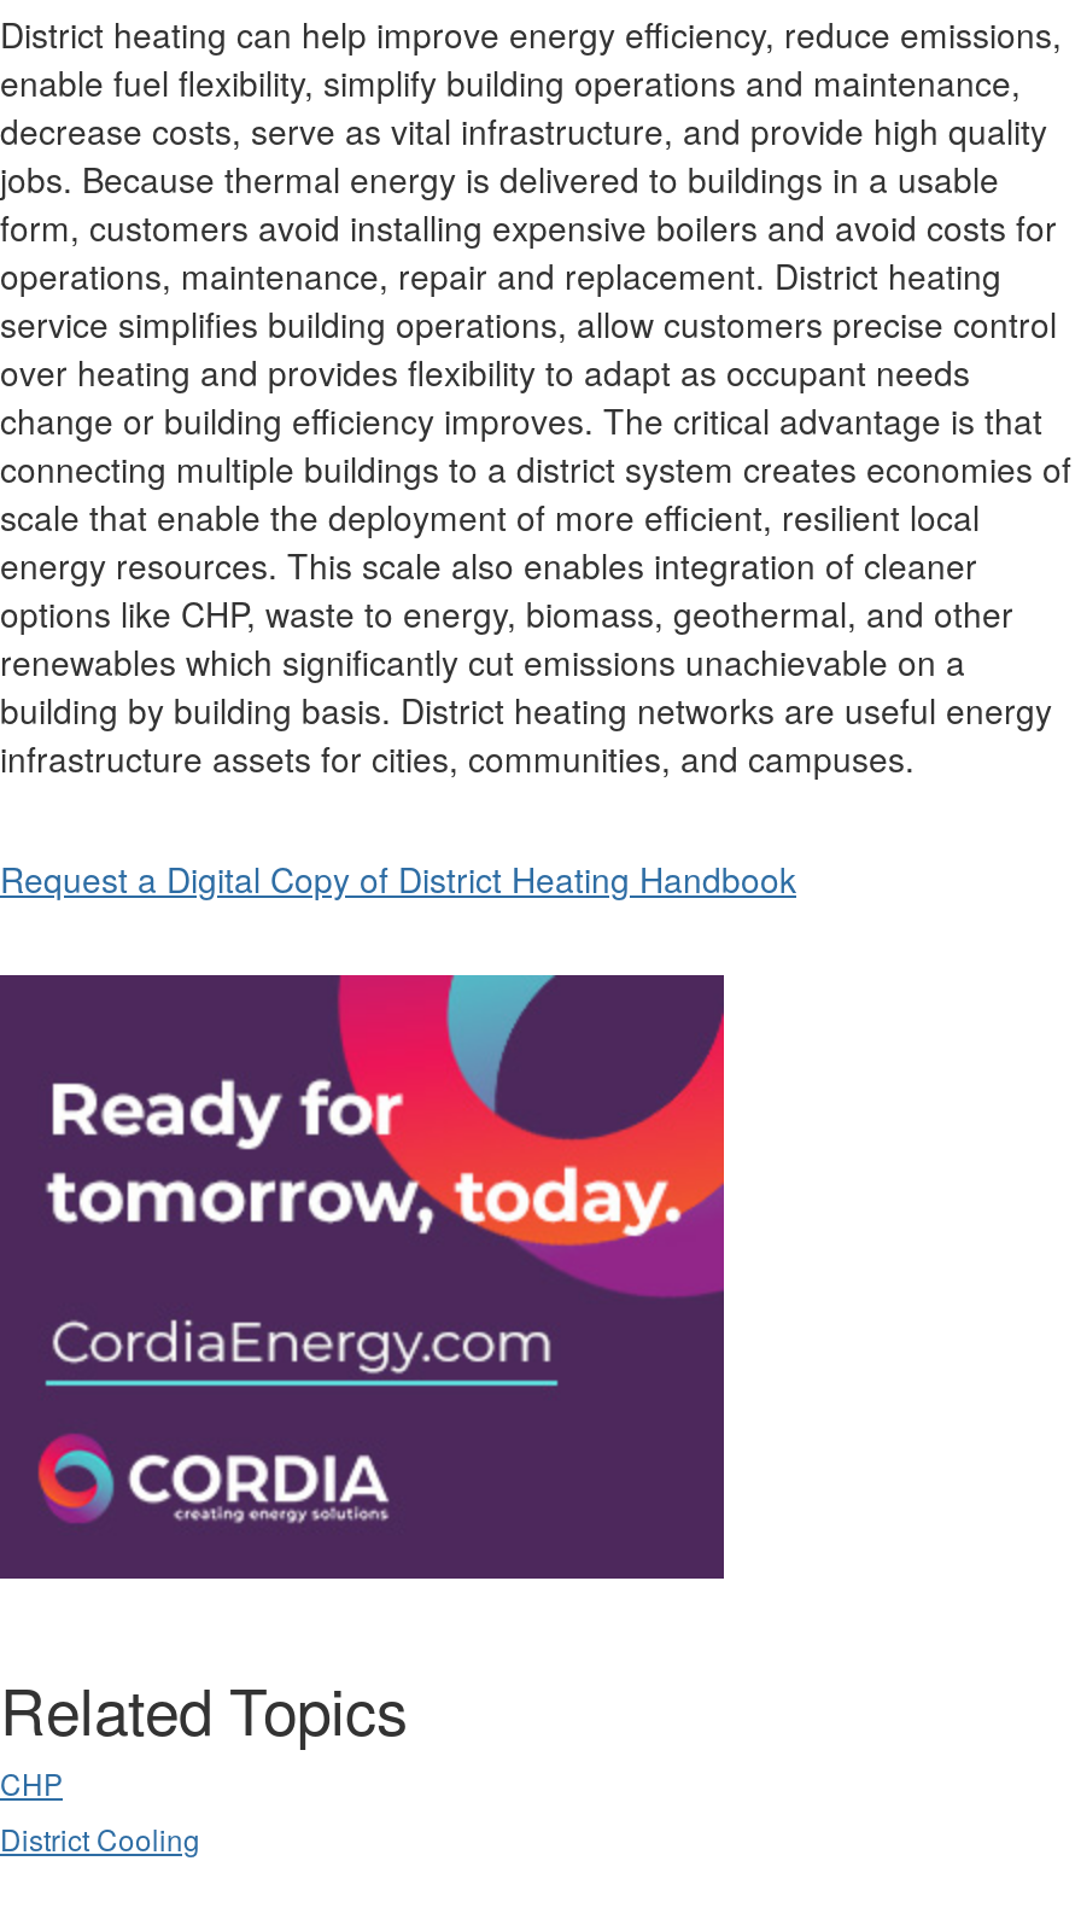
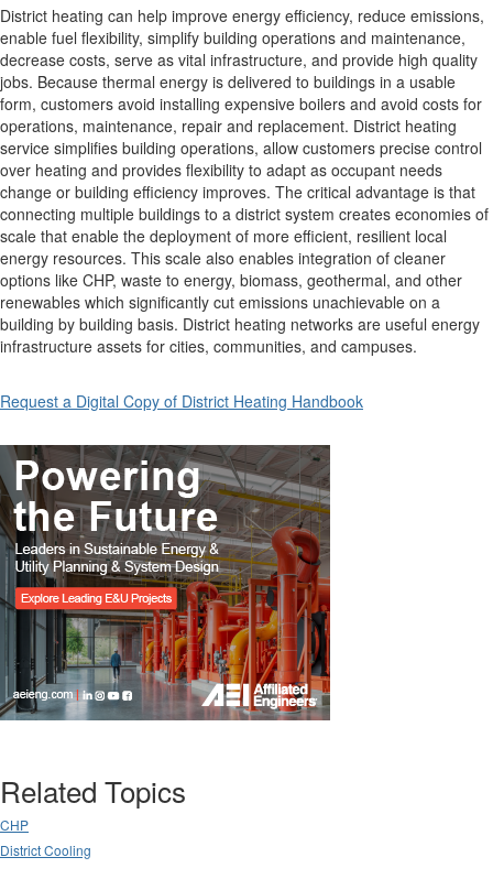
- [image]
+ [image]
